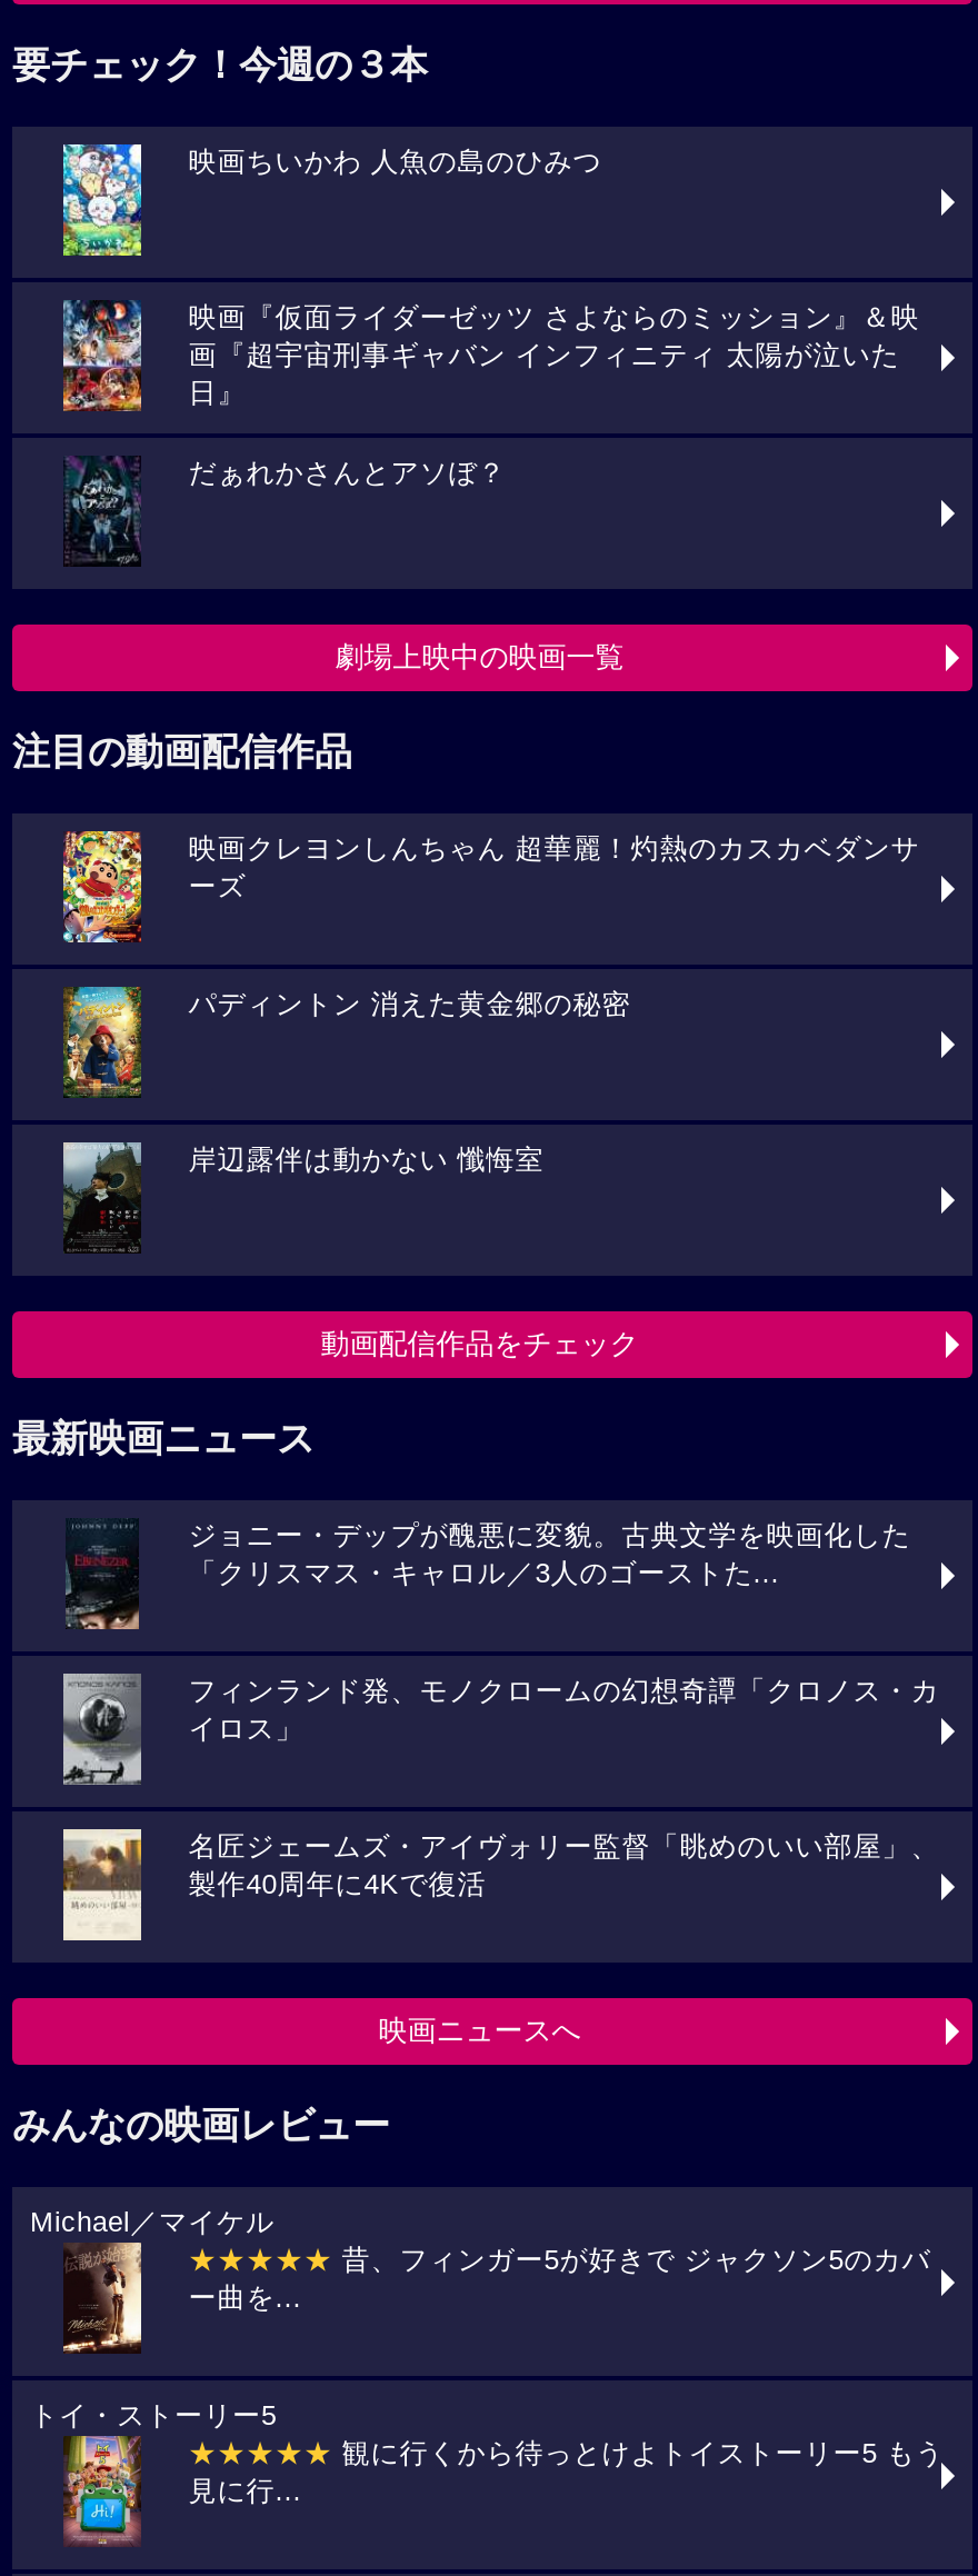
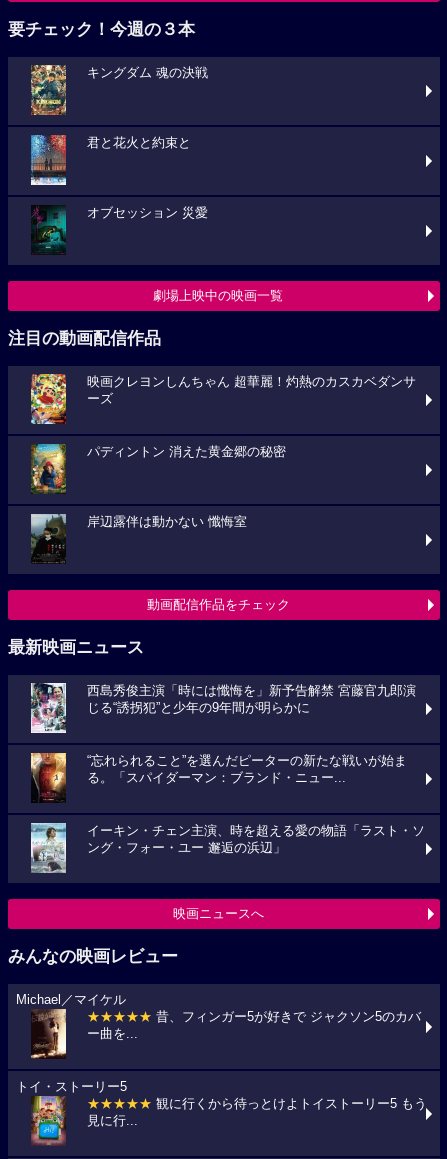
- [image]
- 映画ちいかわ 人魚の島のひみつ
+ [image]
+ キングダム 魂の決戦

- [image]
- 映画『仮面ライダーゼッツ さよならのミッション』＆映
- 画『超宇宙刑事ギャバン インフィニティ 太陽が泣いた
- 日』
+ [image]
+ 君と花火と約束と

- [image]
- だぁれかさんとアソぼ？
+ [image]
+ オブセッション 災愛

- [image]
- ジョニー・デップが醜悪に変貌。古典文学を映画化した
- 「クリスマス・キャロル／3人のゴーストた...
+ [image]
+ 西島秀俊主演「時には懺悔を」新予告解禁 宮藤官九郎演
+ じる“誘拐犯”と少年の9年間が明らかに

- [image]
- フィンランド発、モノクロームの幻想奇譚「クロノス・カ
- イロス」
+ [image]
+ “忘れられること”を選んだピーターの新たな戦いが始ま
+ る。「スパイダーマン：ブランド・ニュー...

- [image]
- 名匠ジェームズ・アイヴォリー監督「眺めのいい部屋」、
- 製作40周年に4Kで復活
+ [image]
+ イーキン・チェン主演、時を超える愛の物語「ラスト・ソ
+ ング・フォー・ユー 邂逅の浜辺」
